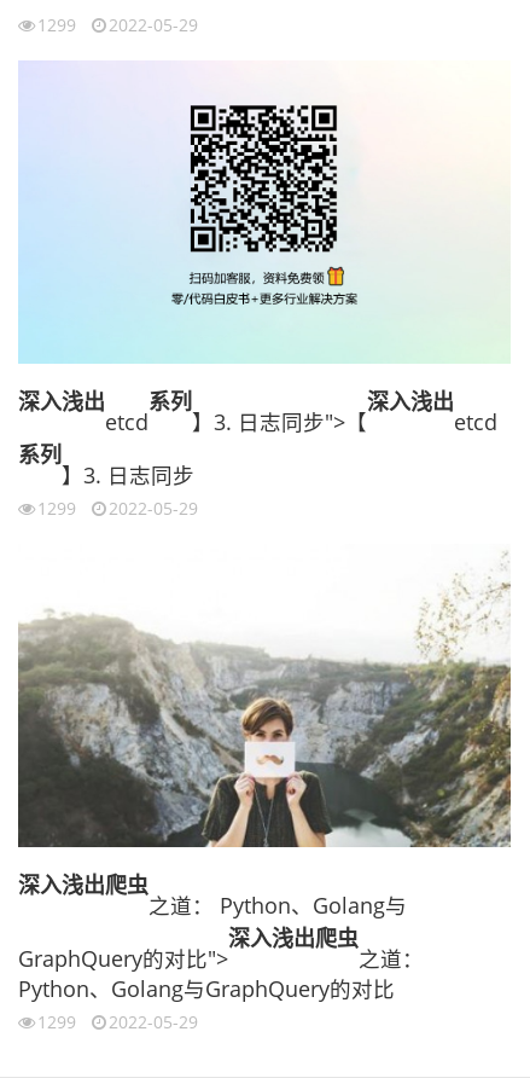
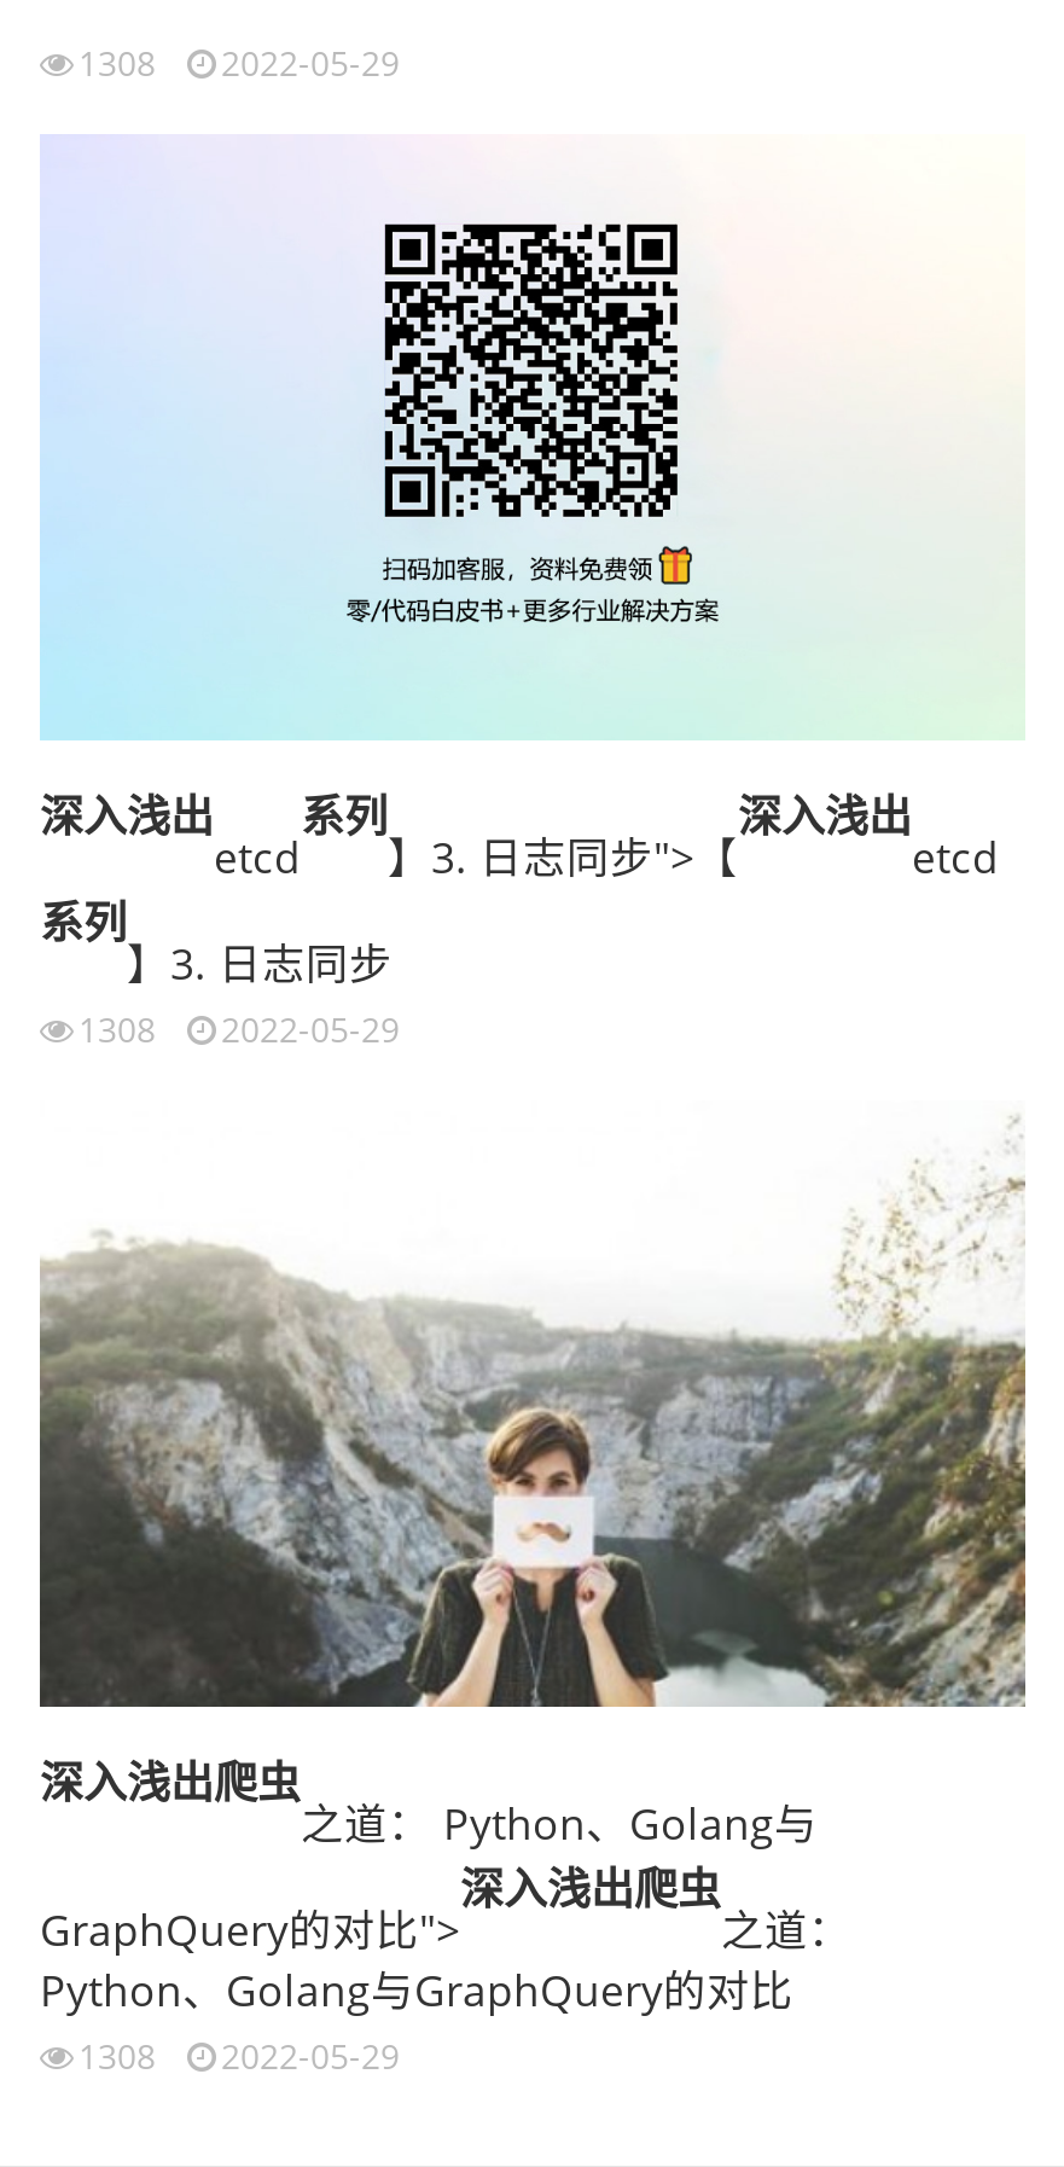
- 1299 2022-05-29
+ 1308 2022-05-29

- 1299 2022-05-29
+ 1308 2022-05-29

- 1299 2022-05-29
+ 1308 2022-05-29
